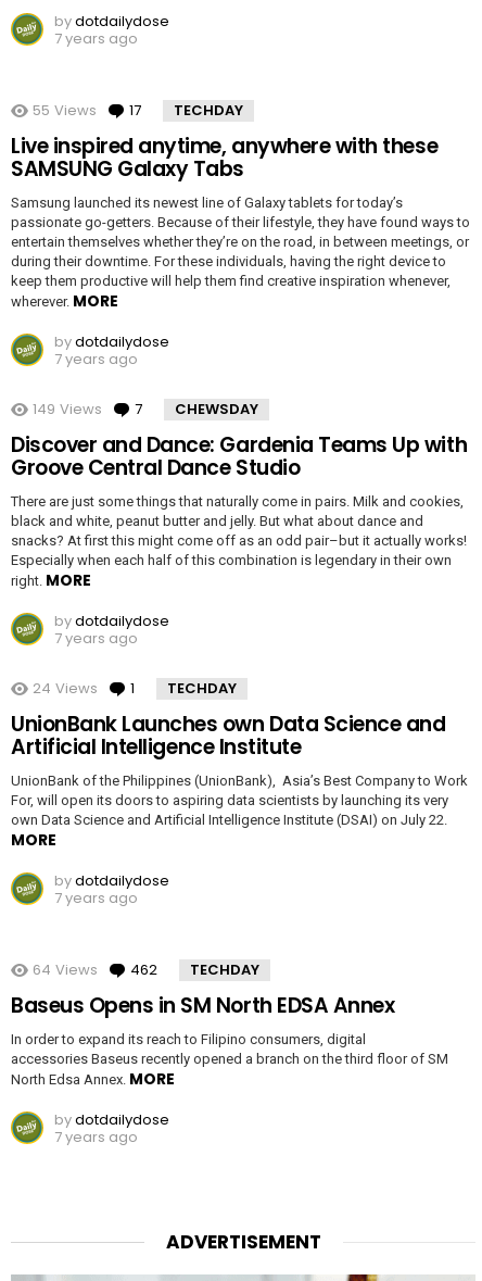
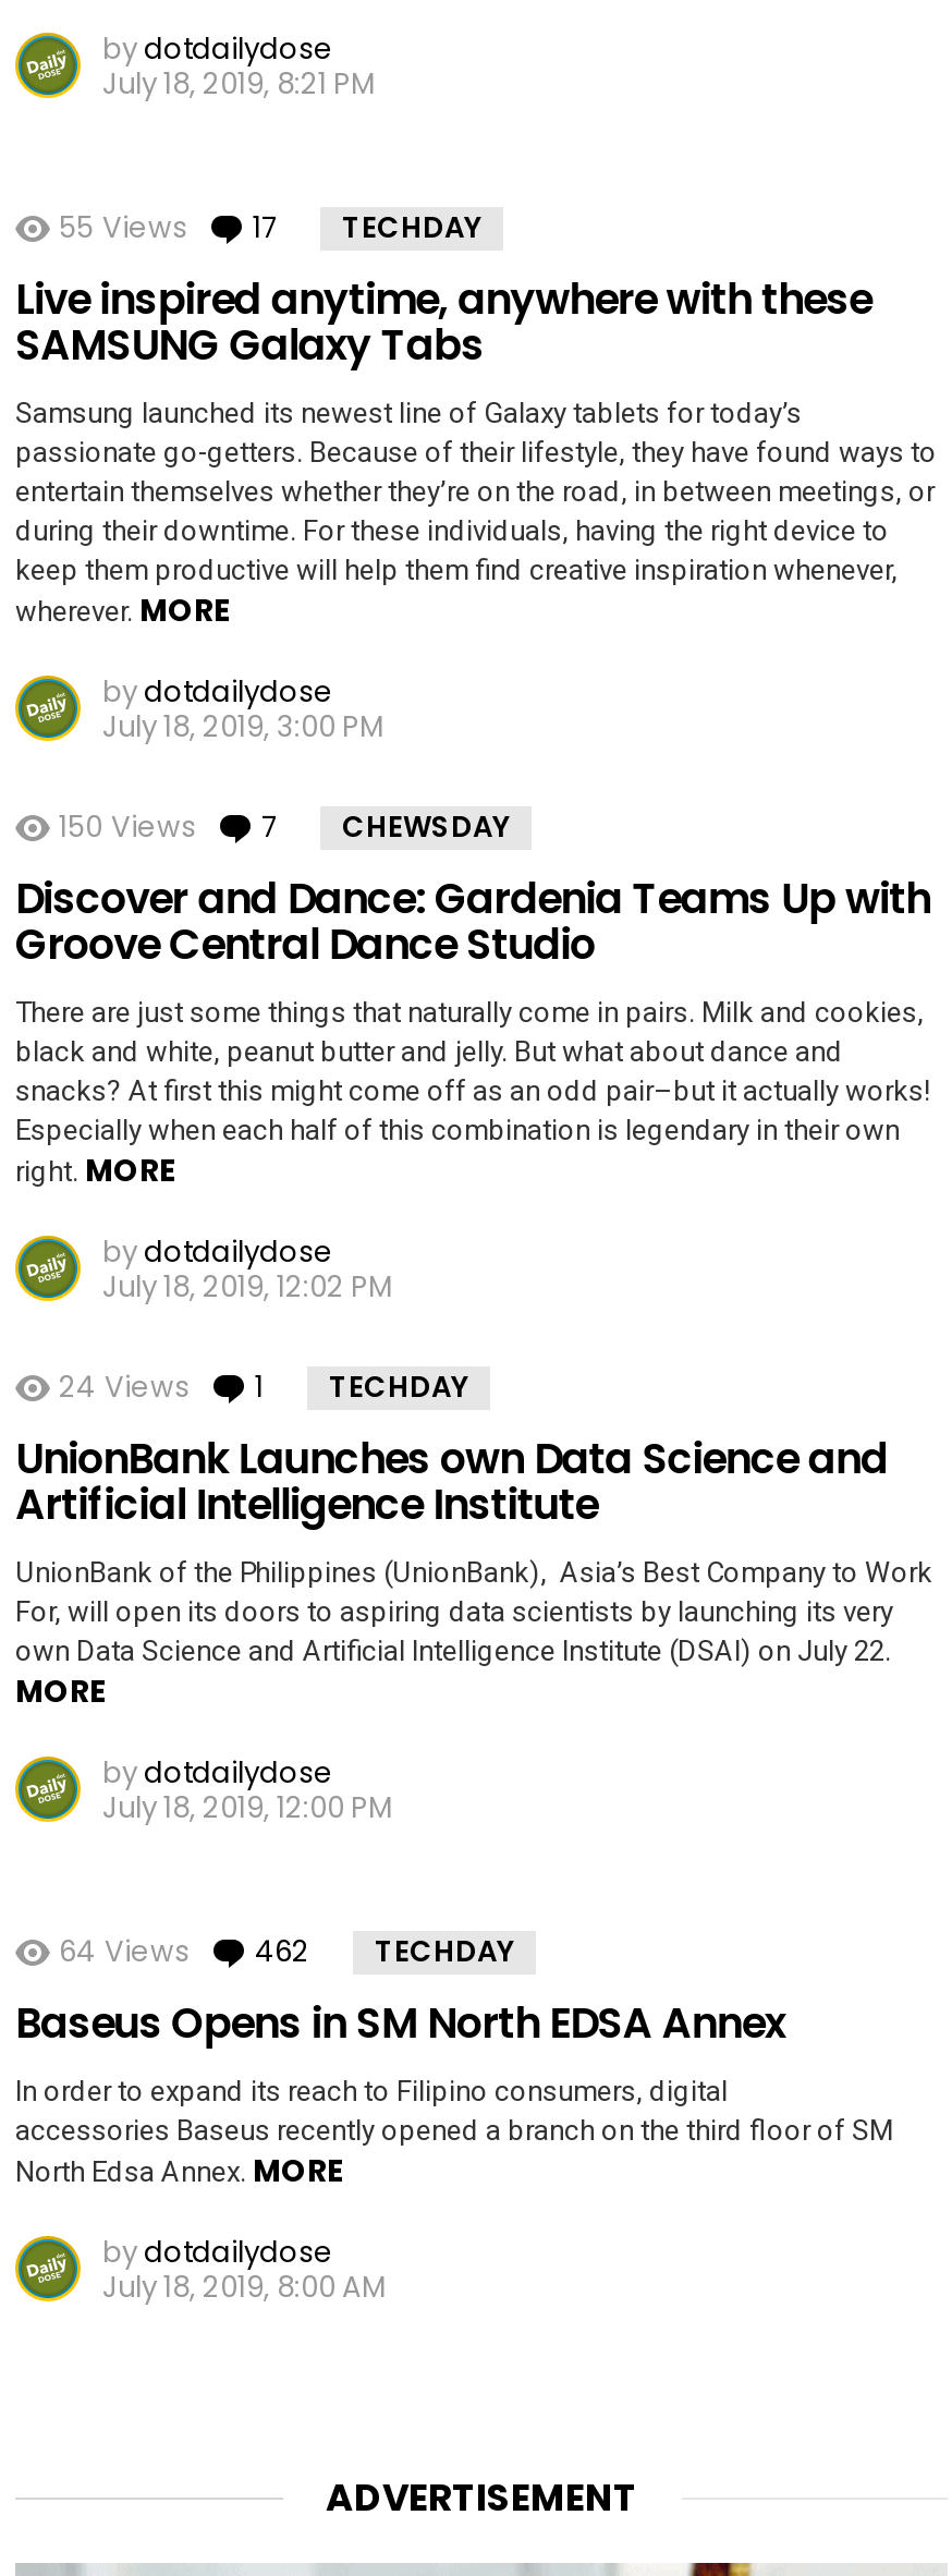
- 7 years ago
+ July 18, 2019, 8:21 PM

- 7 years ago
+ July 18, 2019, 3:00 PM

- 149 Views
+ 150 Views

- 7 years ago
+ July 18, 2019, 12:02 PM

- 7 years ago
+ July 18, 2019, 12:00 PM

- 7 years ago
+ July 18, 2019, 8:00 AM
